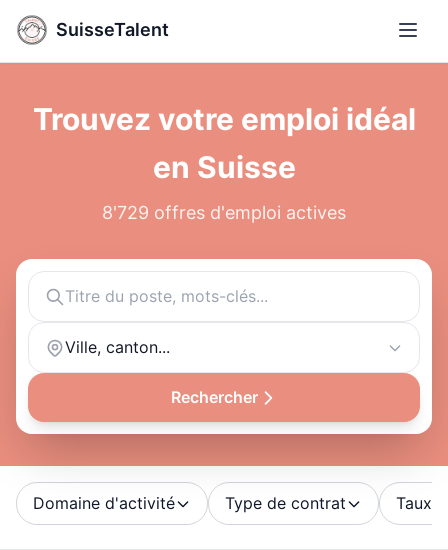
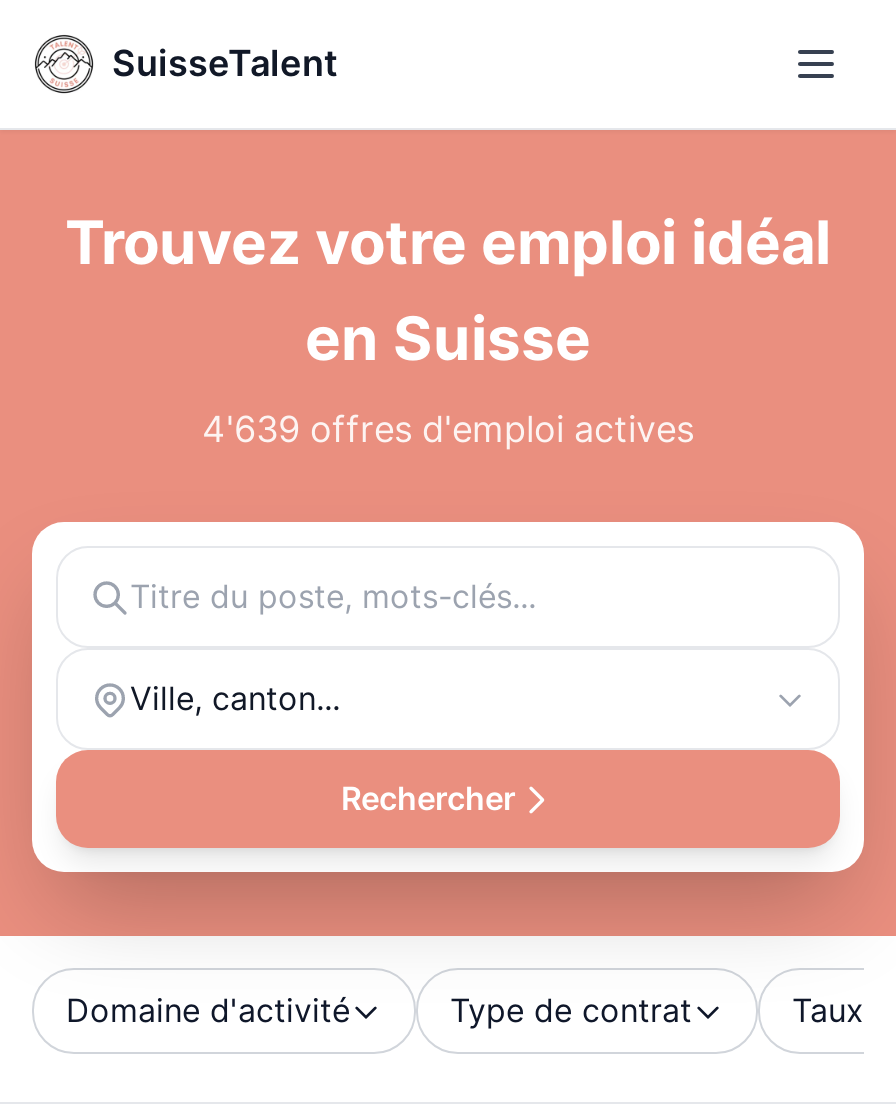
- 8'729 offres d'emploi actives
+ 4'639 offres d'emploi actives
